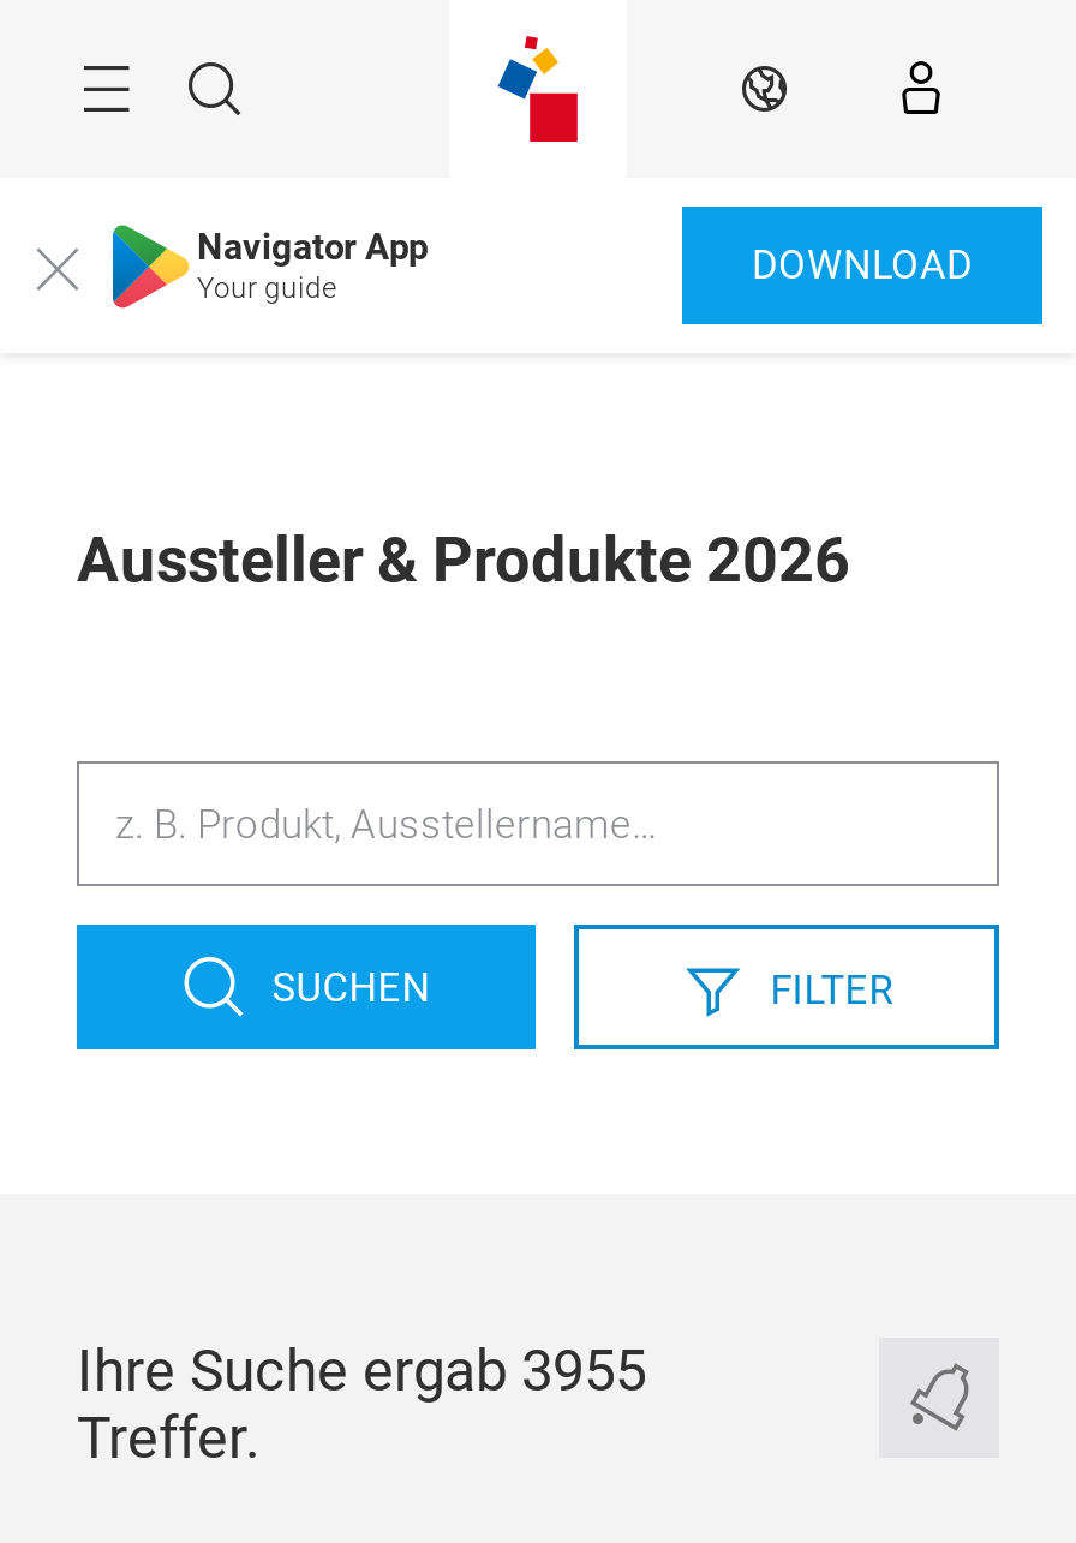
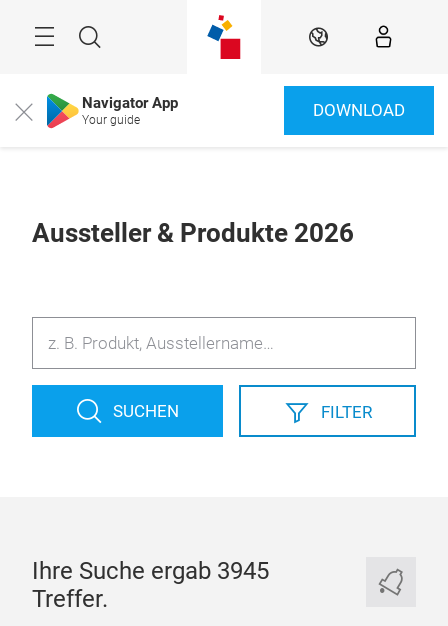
- Ihre Suche ergab 3955
+ Ihre Suche ergab 3945
